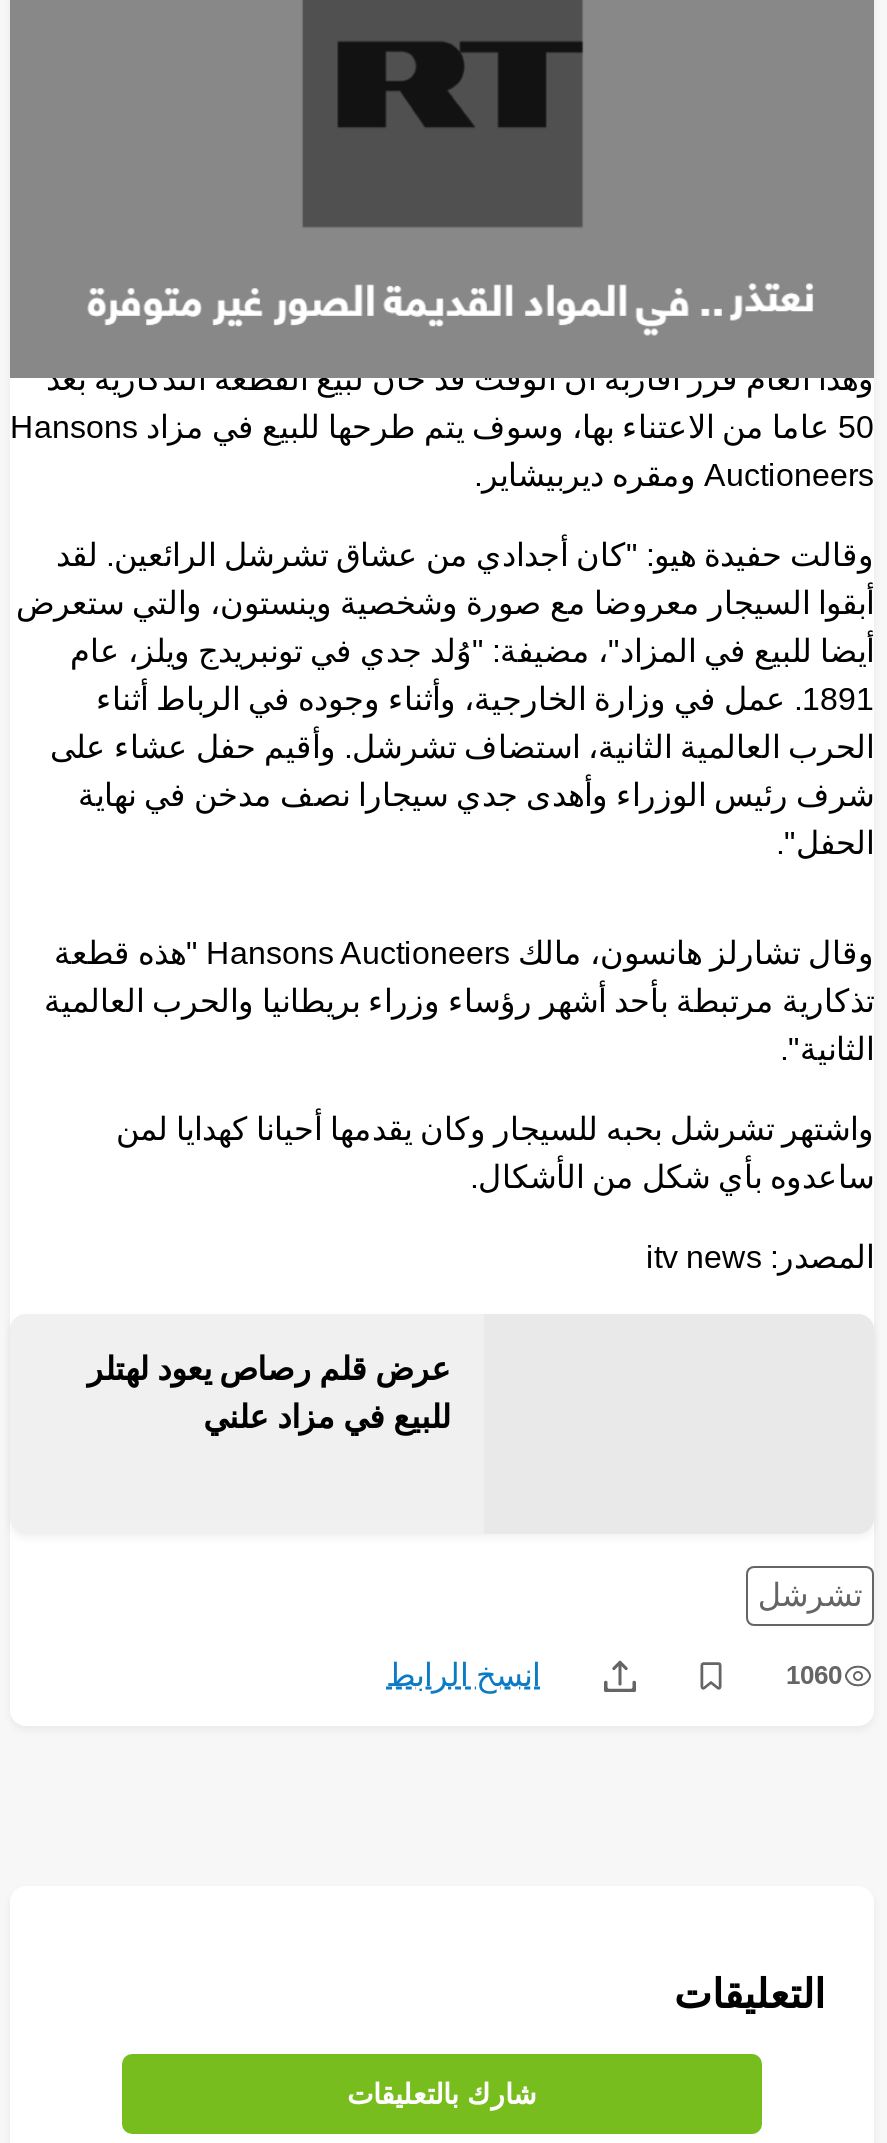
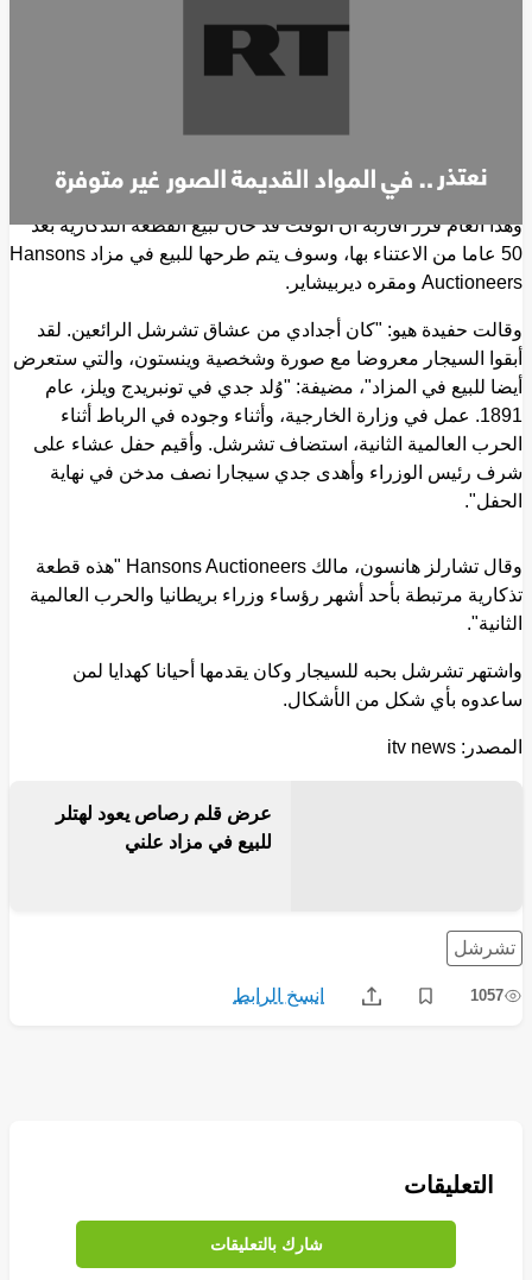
- 1060
+ 1057
